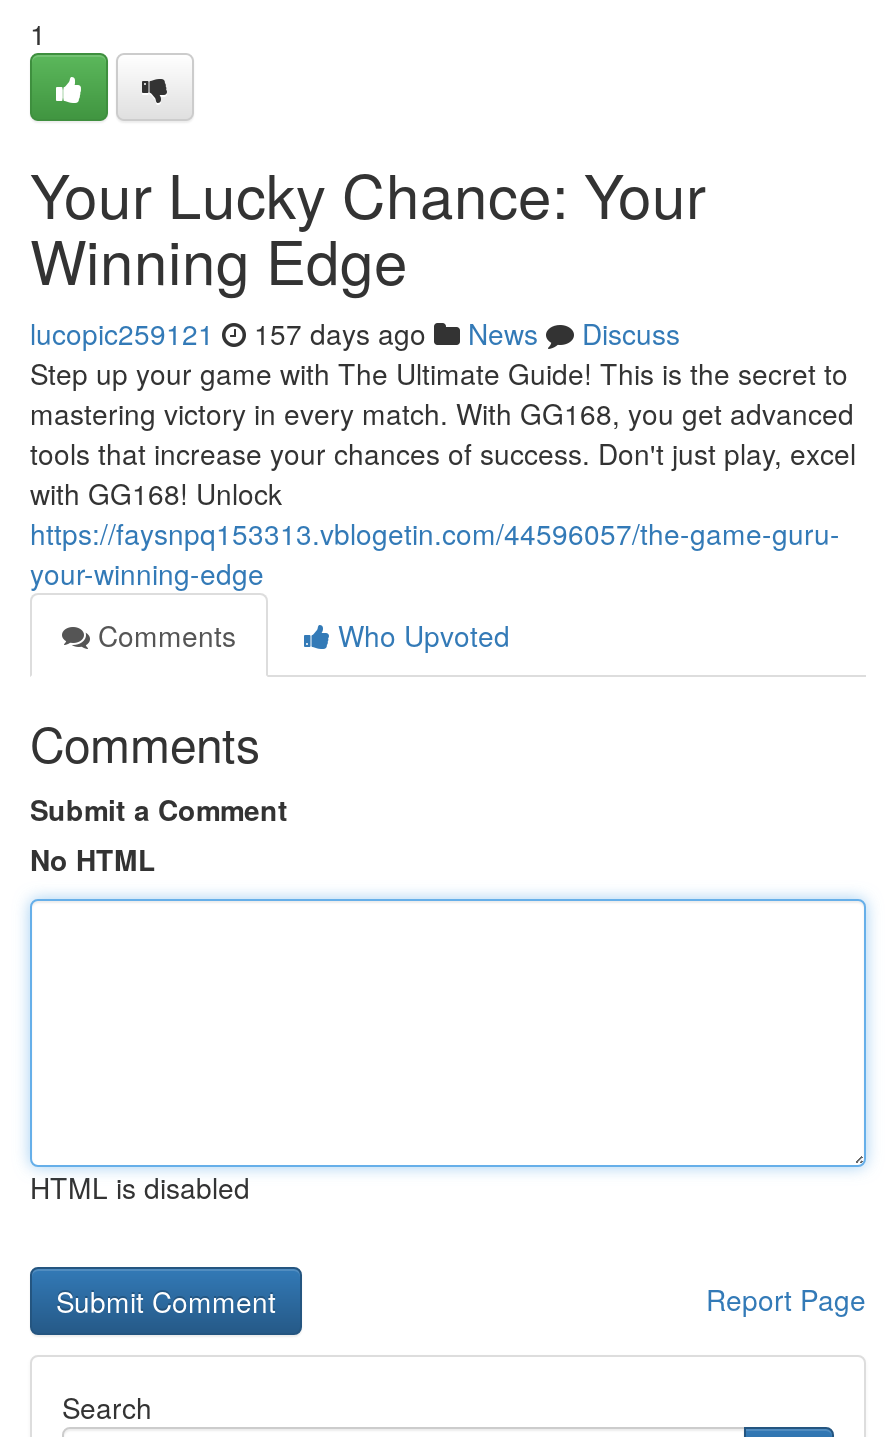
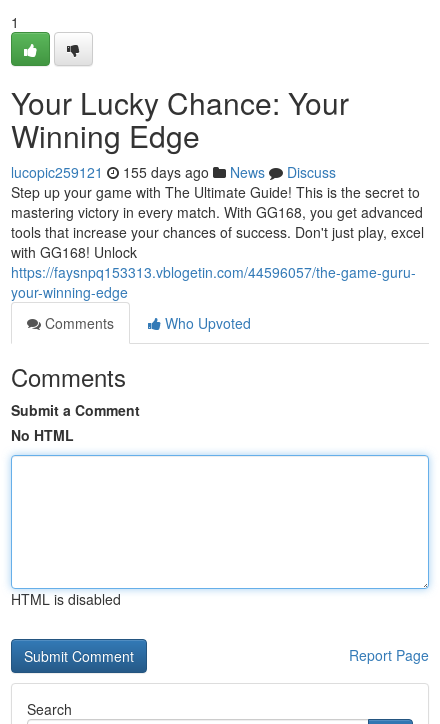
- lucopic259121 157 days ago News Discuss
+ lucopic259121 155 days ago News Discuss
